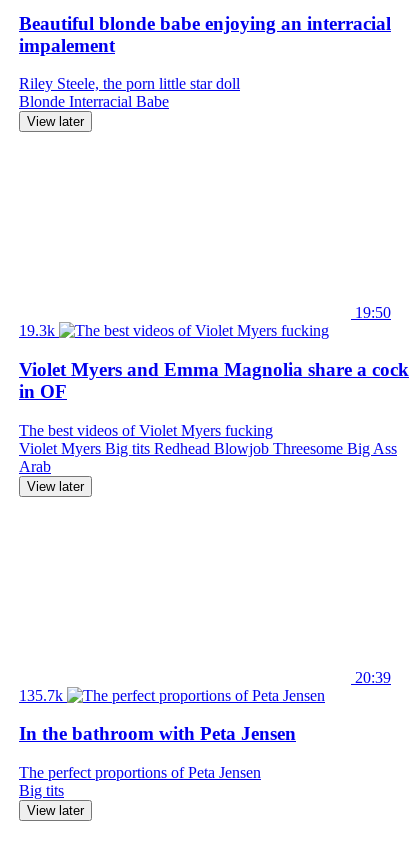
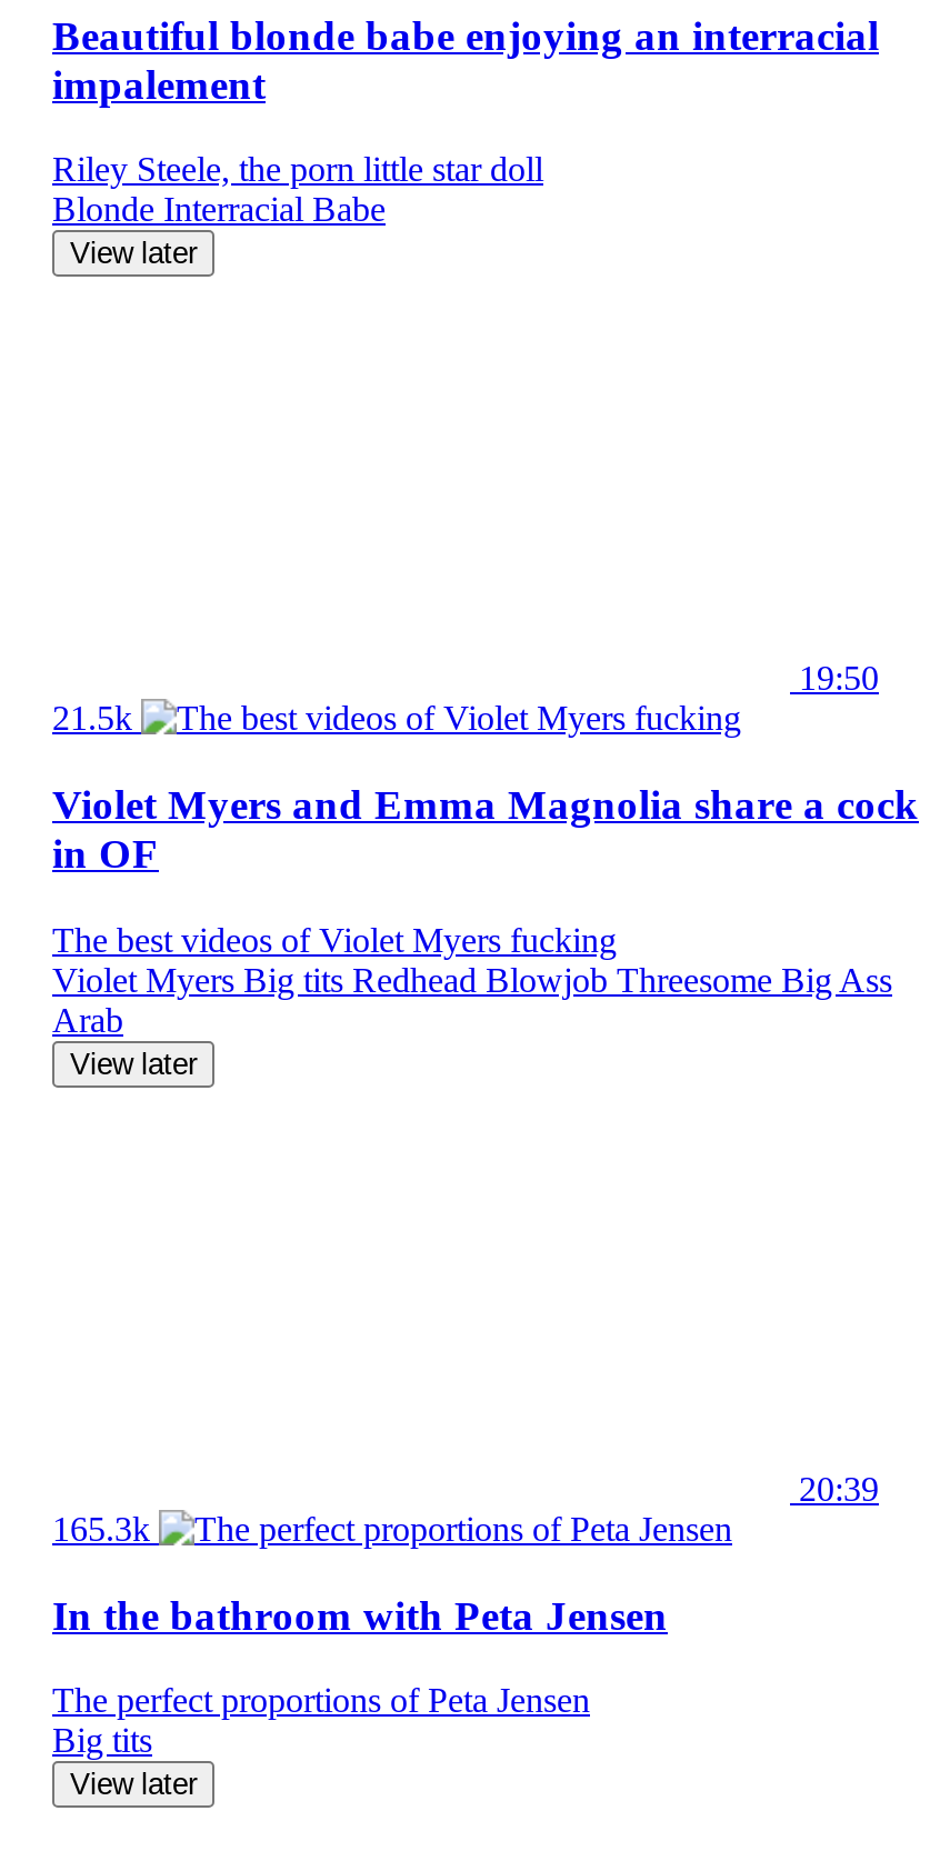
- 19.3k
+ 21.5k

- 135.7k
+ 165.3k
